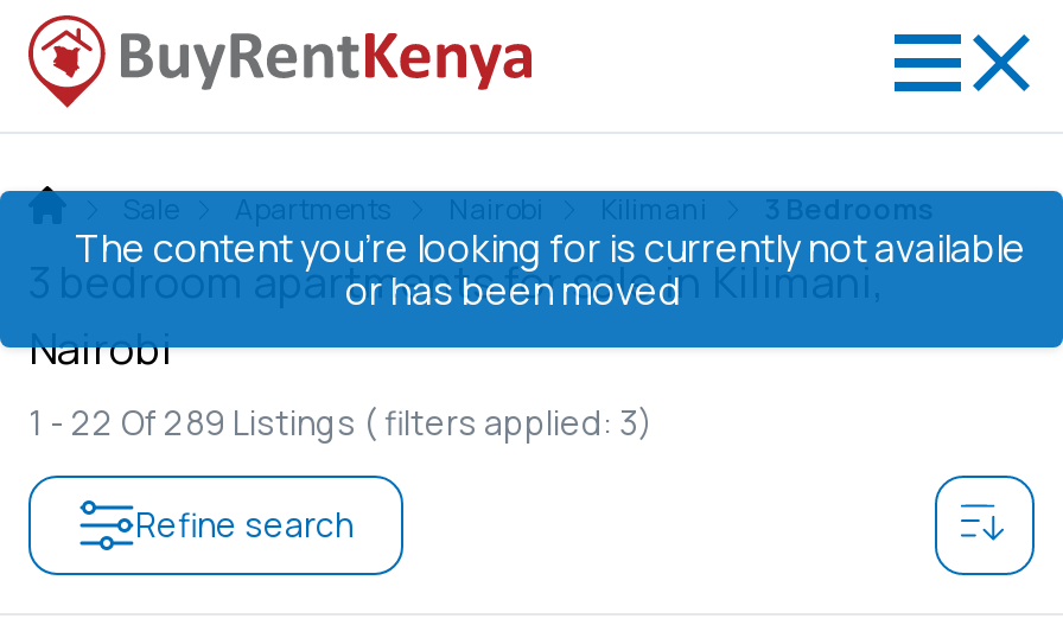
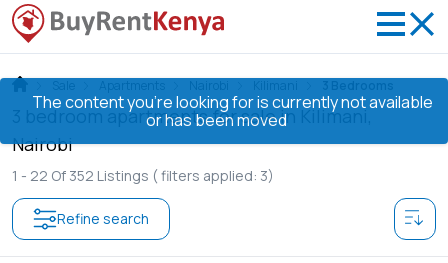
- 1 - 22 Of 289 Listings ( filters applied: 3)
+ 1 - 22 Of 352 Listings ( filters applied: 3)
